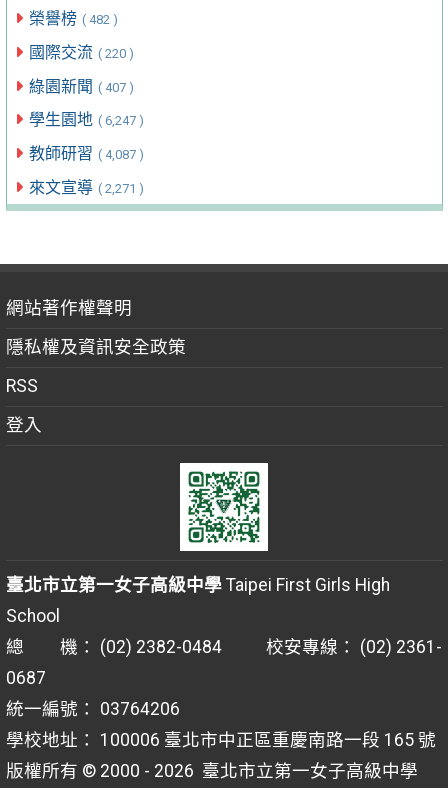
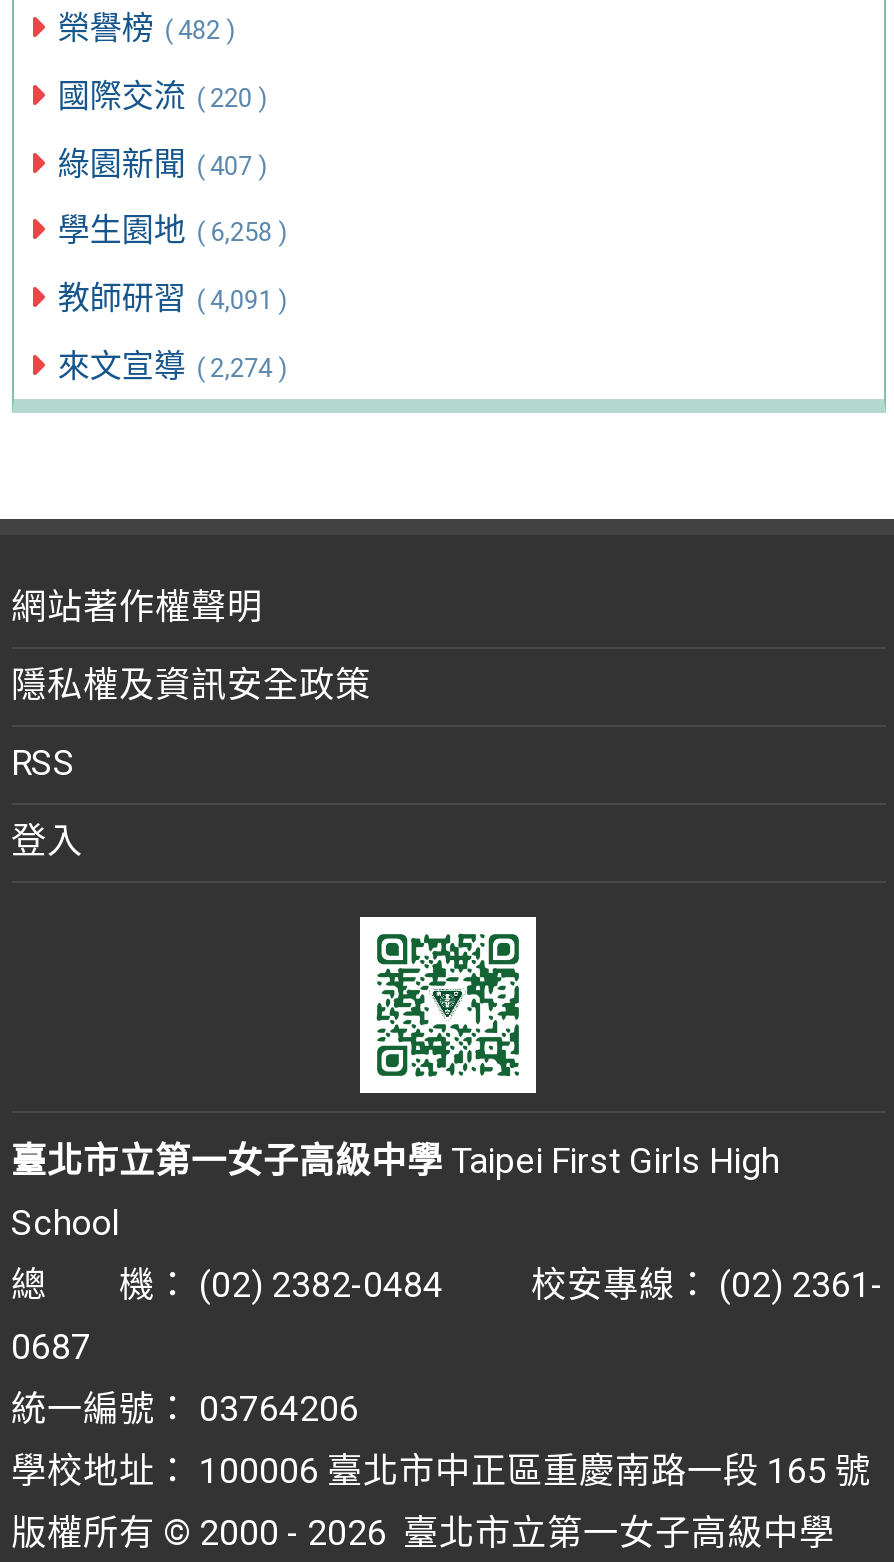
- 學生園地 ( 6,247 )
+ 學生園地 ( 6,258 )

- 教師研習 ( 4,087 )
+ 教師研習 ( 4,091 )

- 來文宣導 ( 2,271 )
+ 來文宣導 ( 2,274 )
